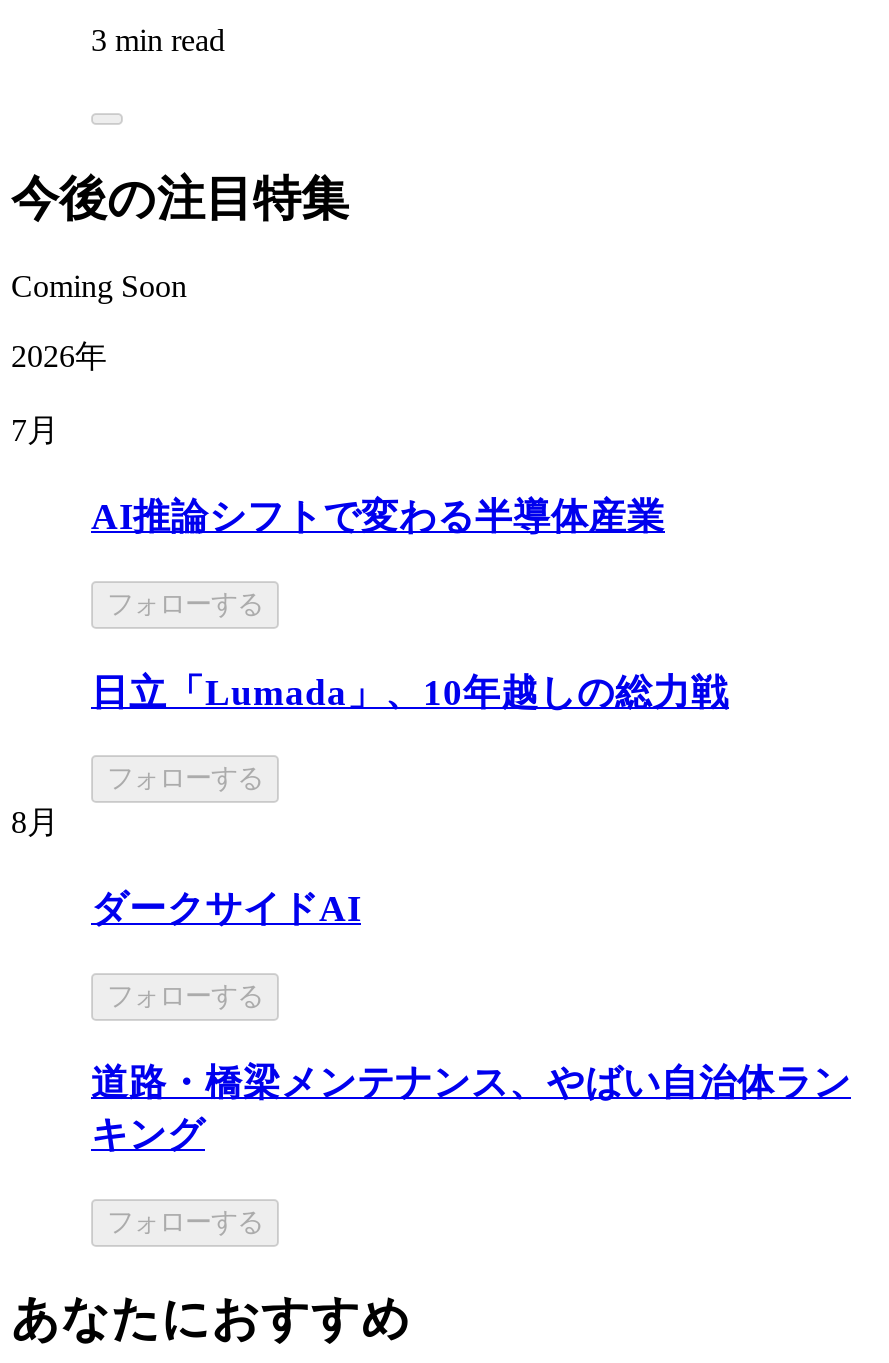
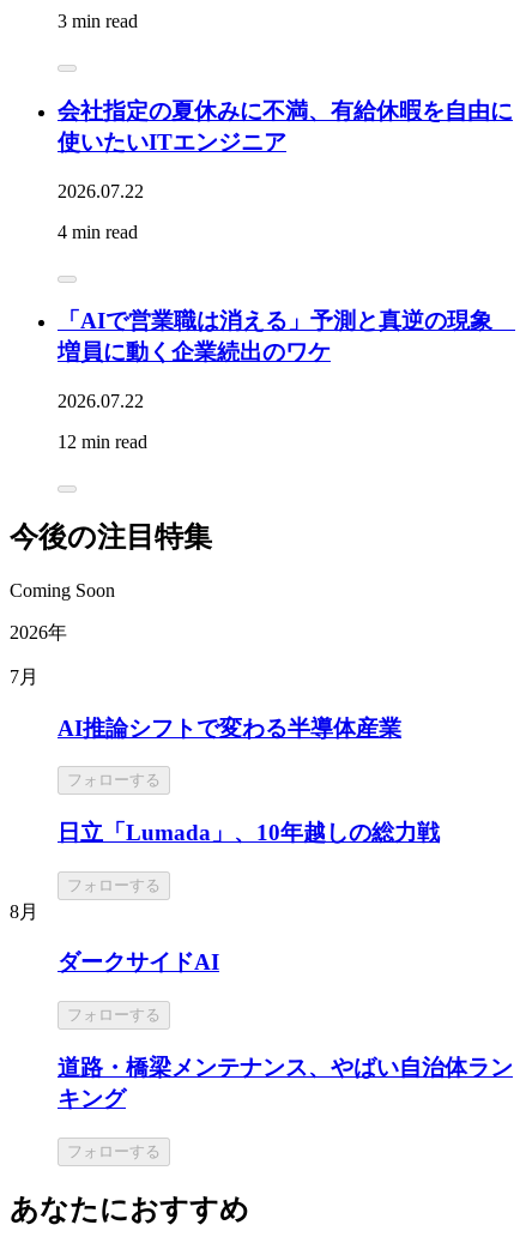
+ 会社指定の夏休みに不満、有給休暇を自由に
+ 使いたいITエンジニア
+ 2026.07.22
+ 4 min read

+ 「AIで営業職は消える」予測と真逆の現象
+ 増員に動く企業続出のワケ
+ 2026.07.22
+ 12 min read
